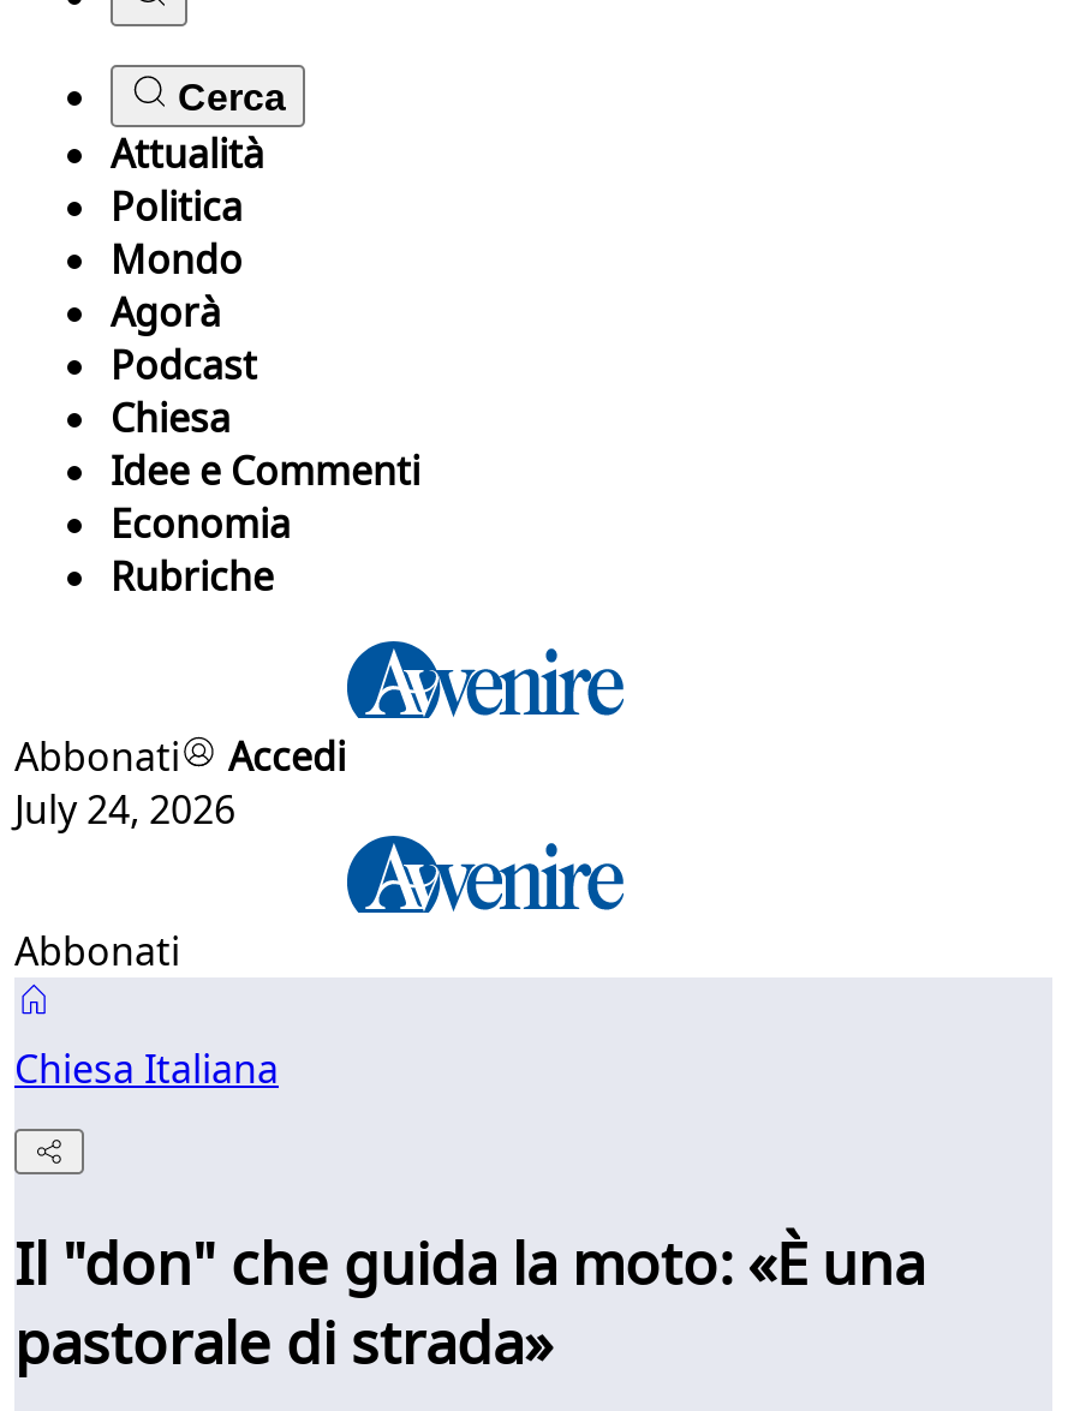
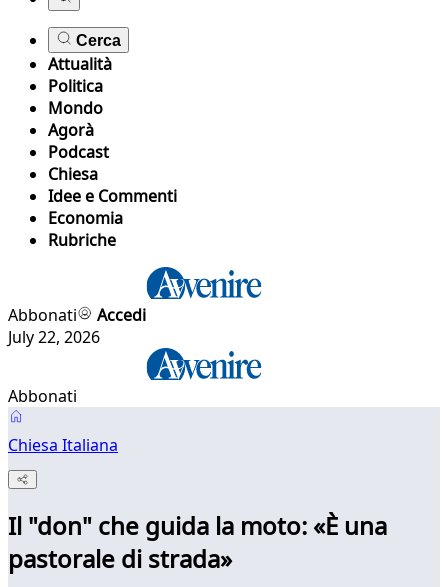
- July 24, 2026
+ July 22, 2026
